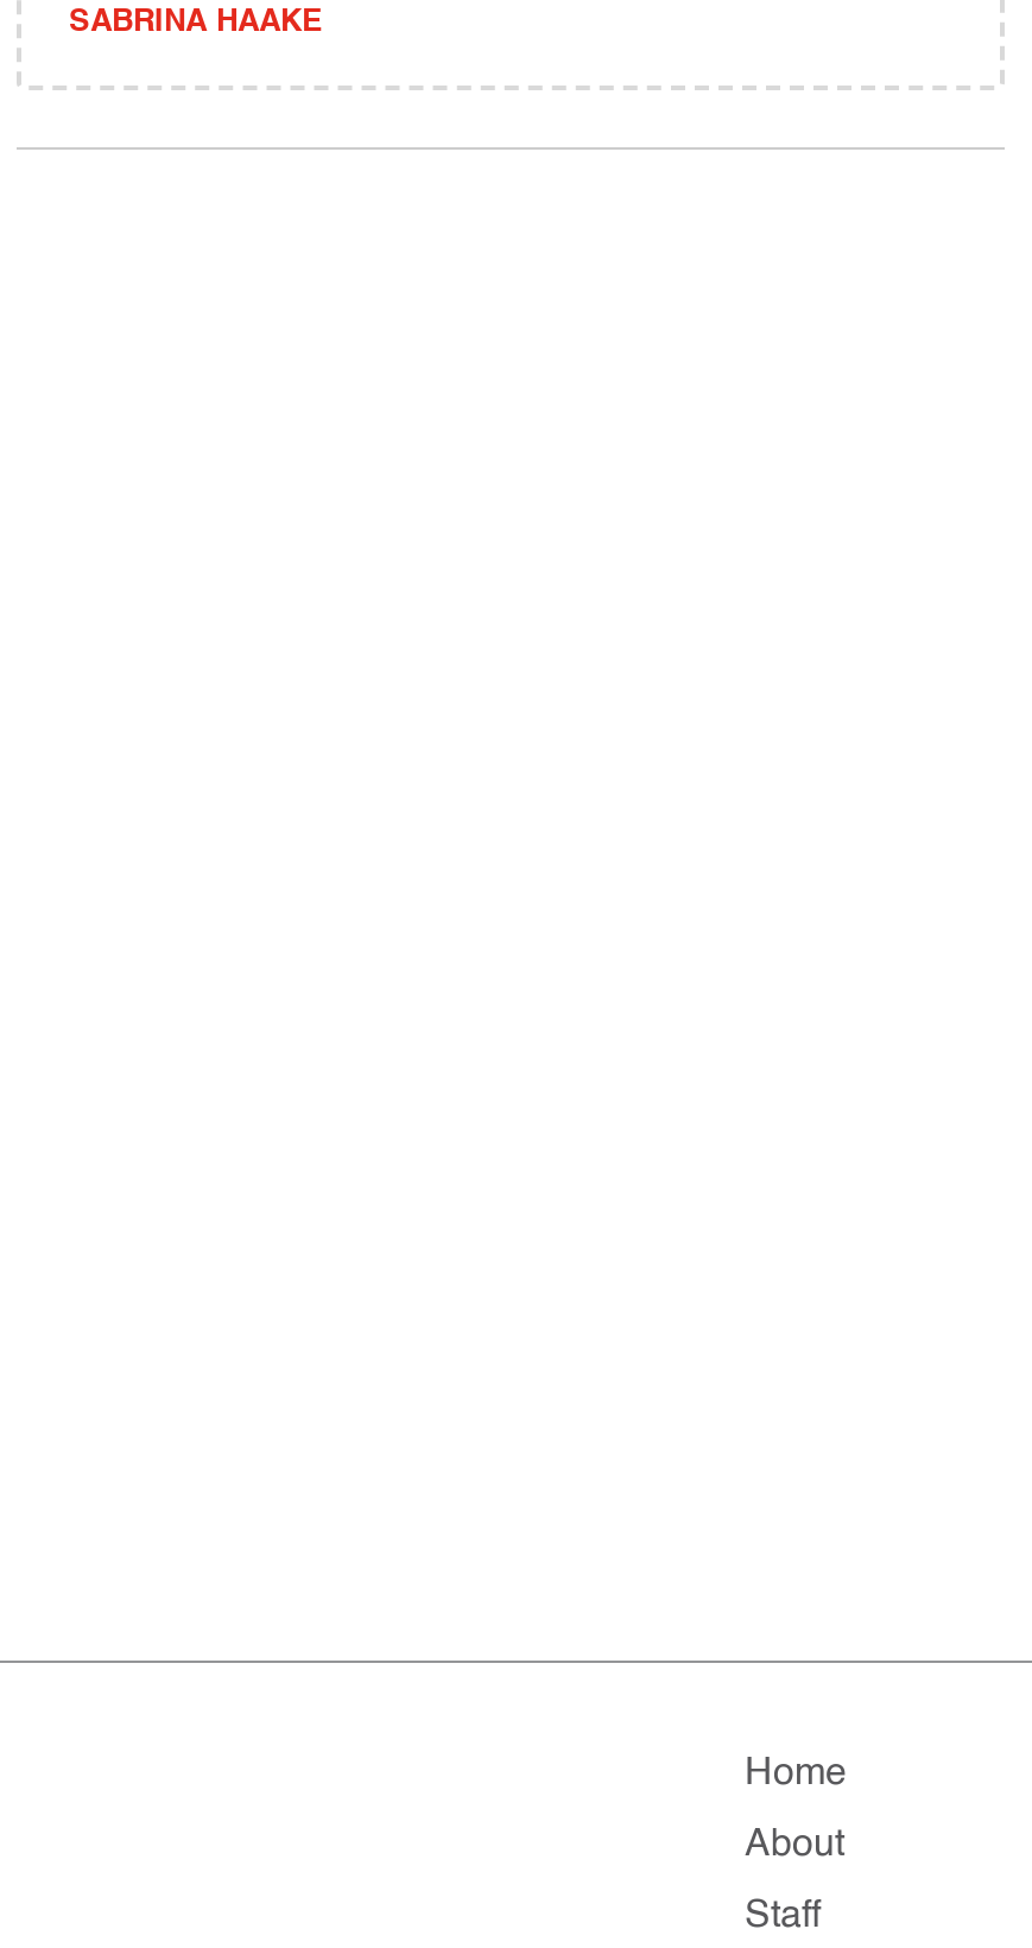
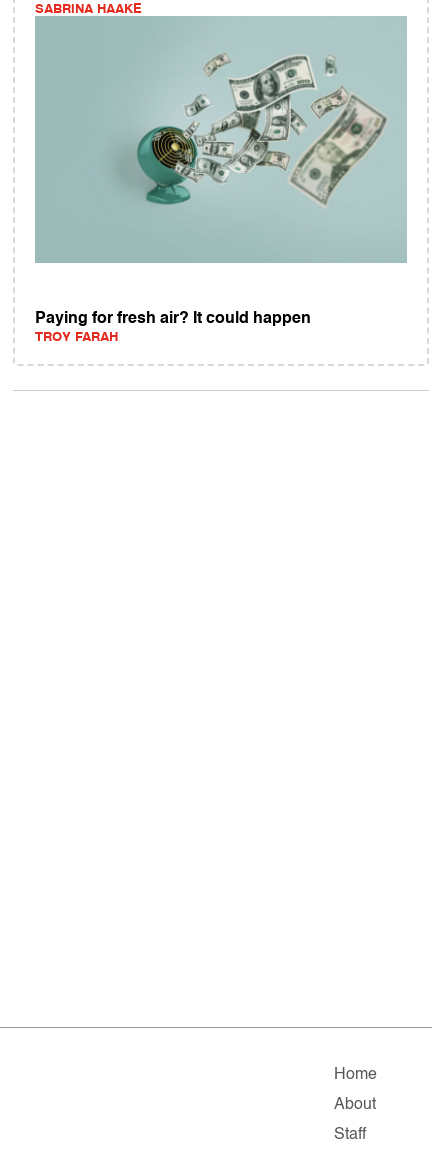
+ [image]

+ Paying for fresh air? It could happen
+ TROY FARAH
